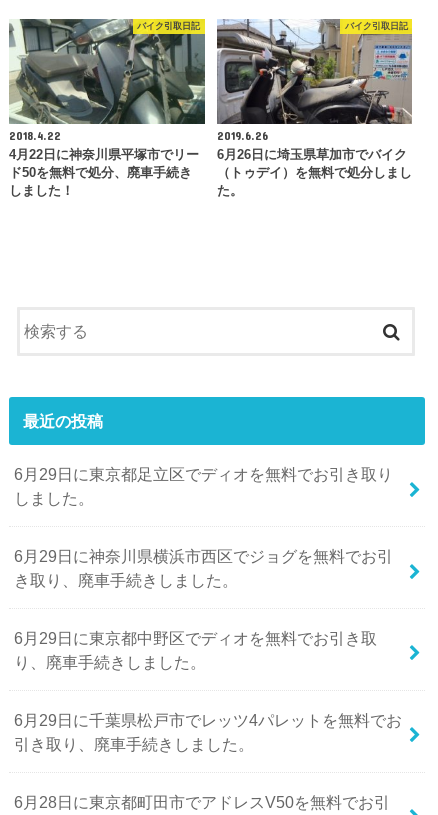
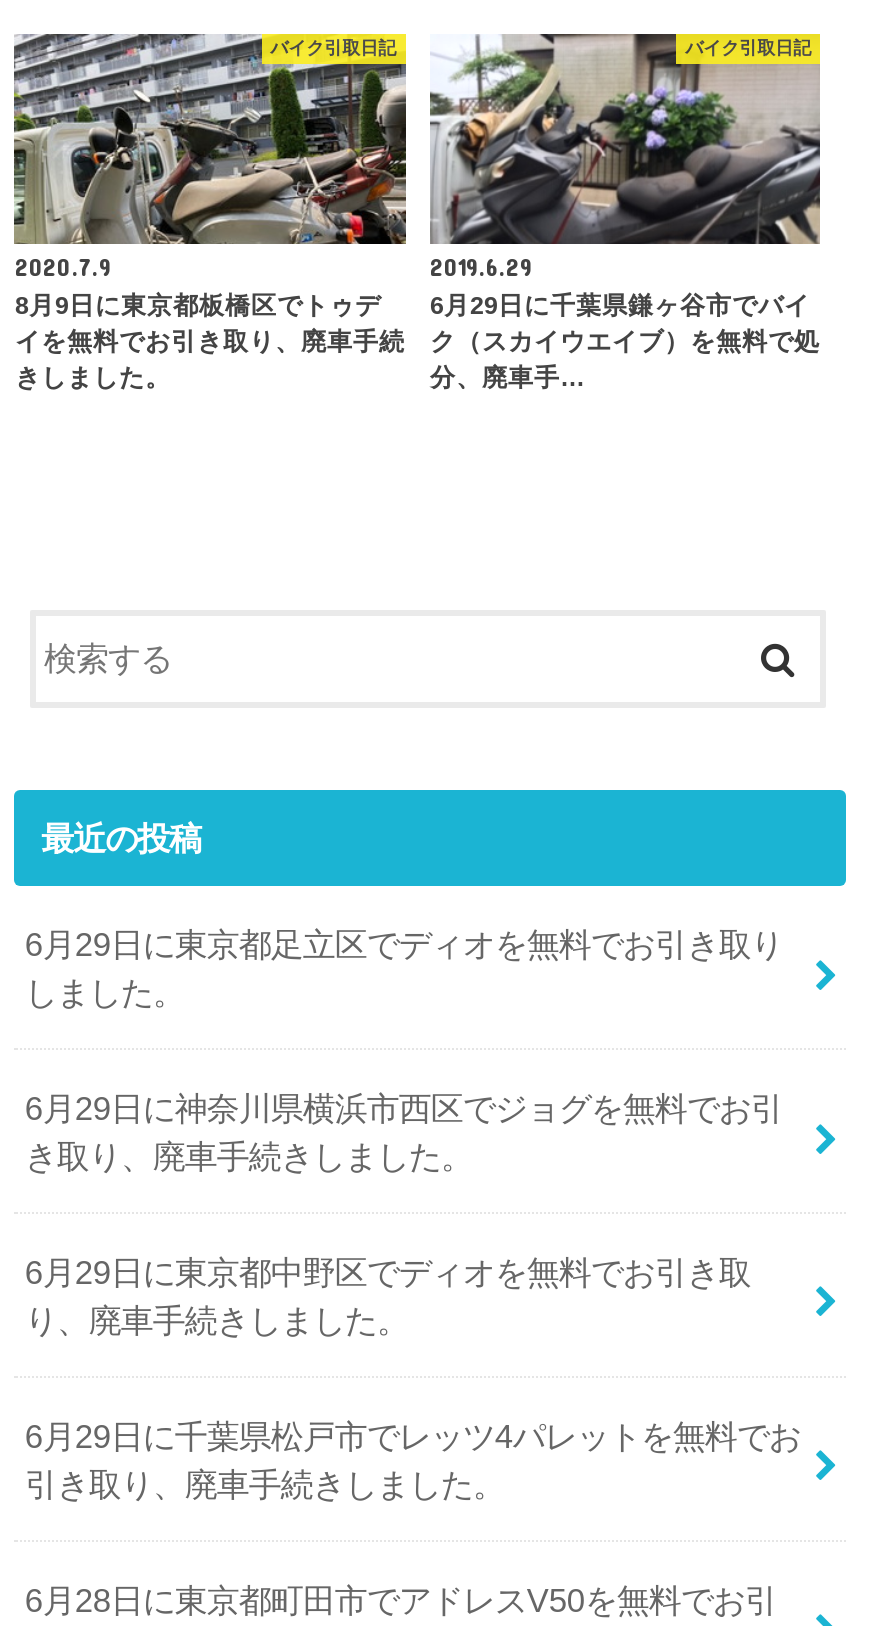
- [image]
- 2018.4.22
- 4月22日に神奈川県平塚市でリー
- ド50を無料で処分、廃車手続き
- しました！
+ [image]
+ 2020.7.9
+ 8月9日に東京都板橋区でトゥデ
+ イを無料でお引き取り、廃車手続
+ きしました。

- [image]
- 2019.6.26
- 6月26日に埼玉県草加市でバイク
- （トゥデイ）を無料で処分しまし
- た。
+ [image]
+ 2019.6.29
+ 6月29日に千葉県鎌ヶ谷市でバイ
+ ク（スカイウエイブ）を無料で処
+ 分、廃車手…
